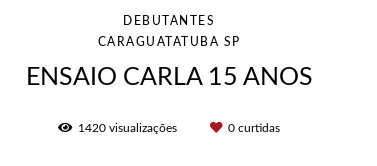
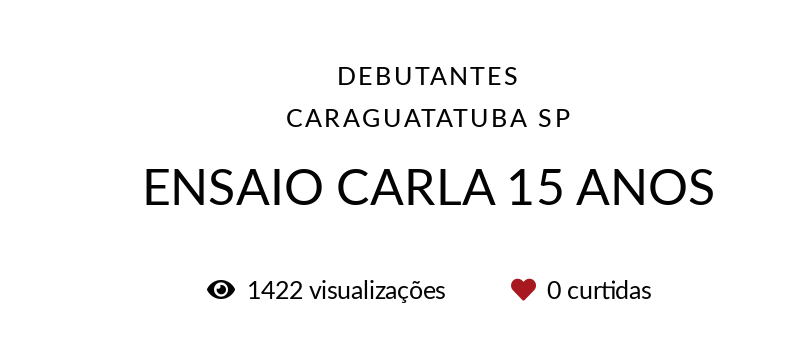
- 1420 visualizações
+ 1422 visualizações
